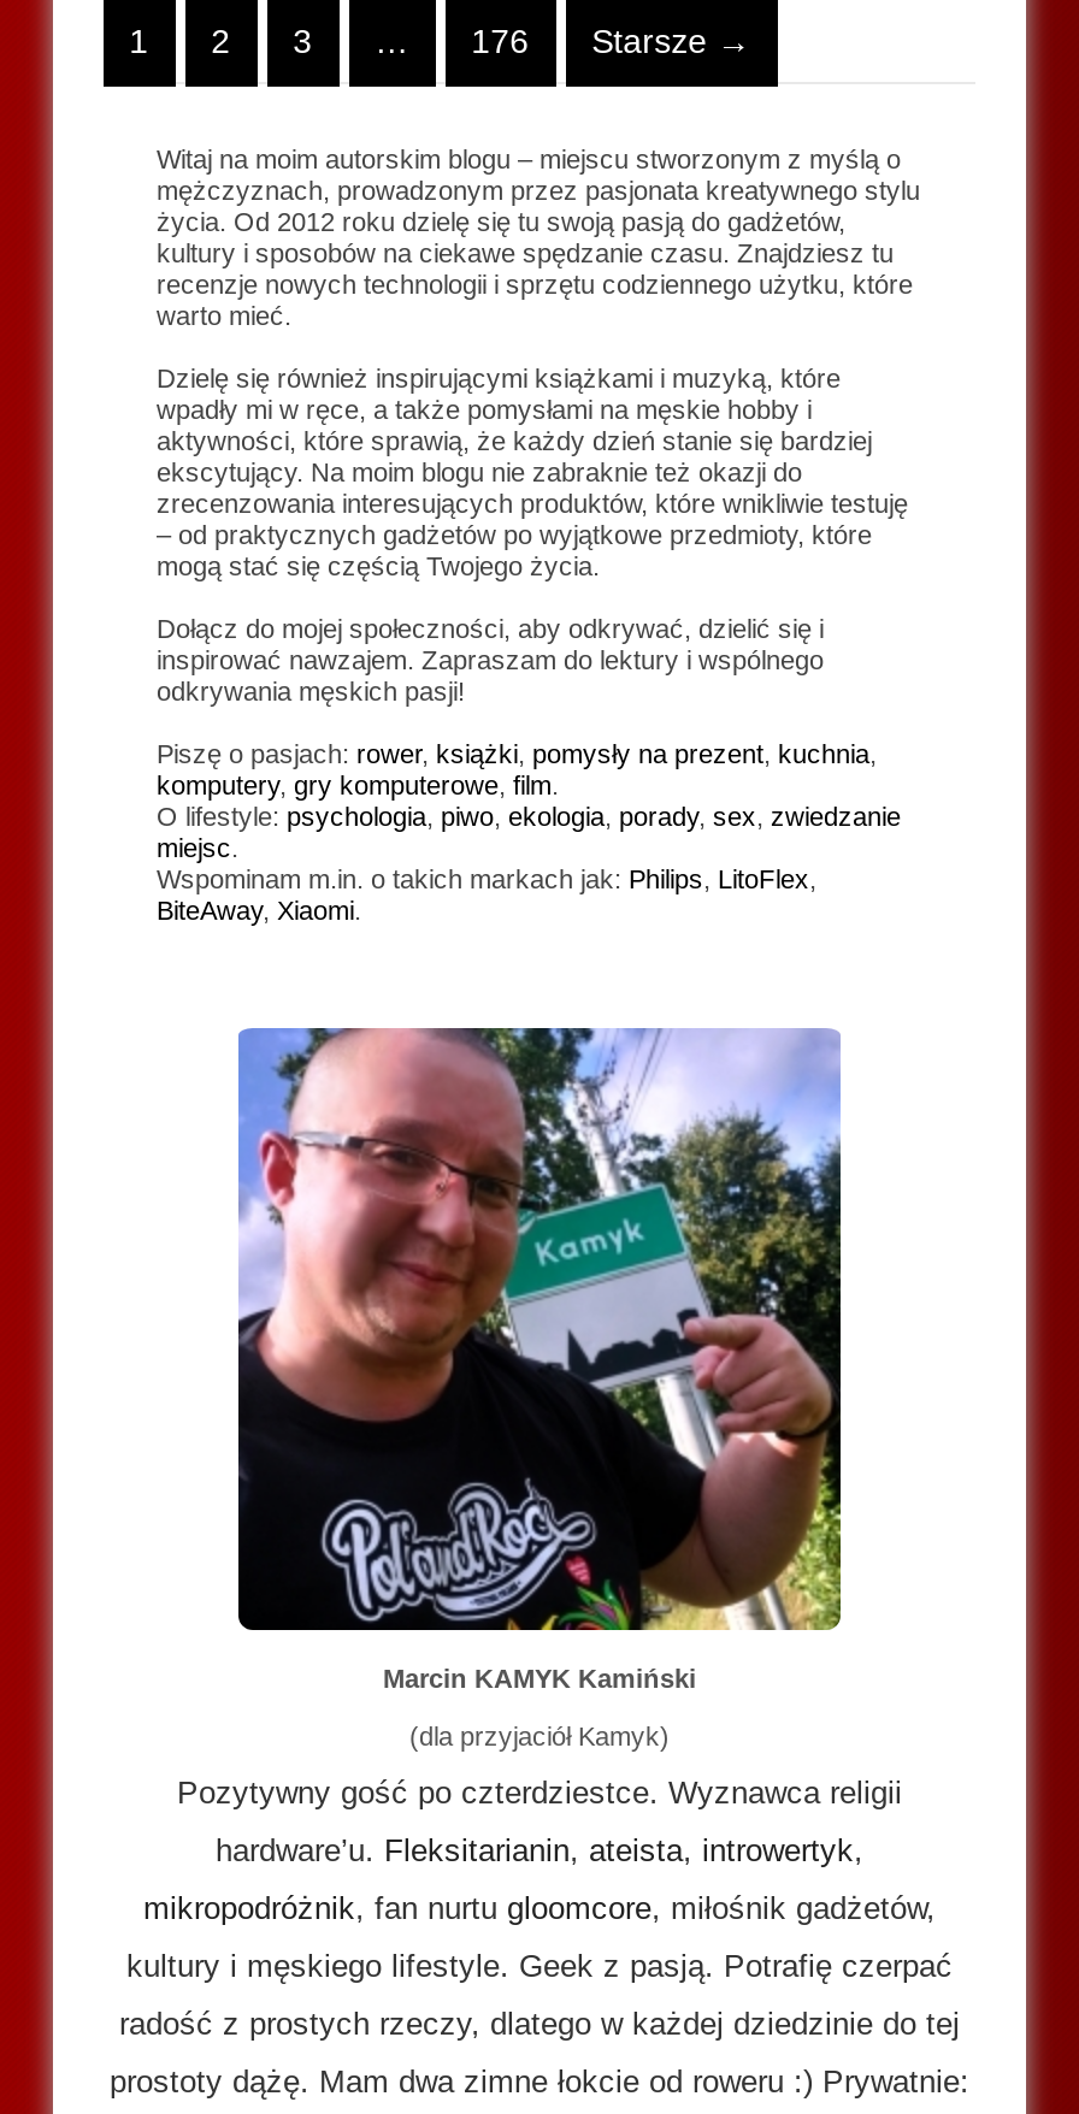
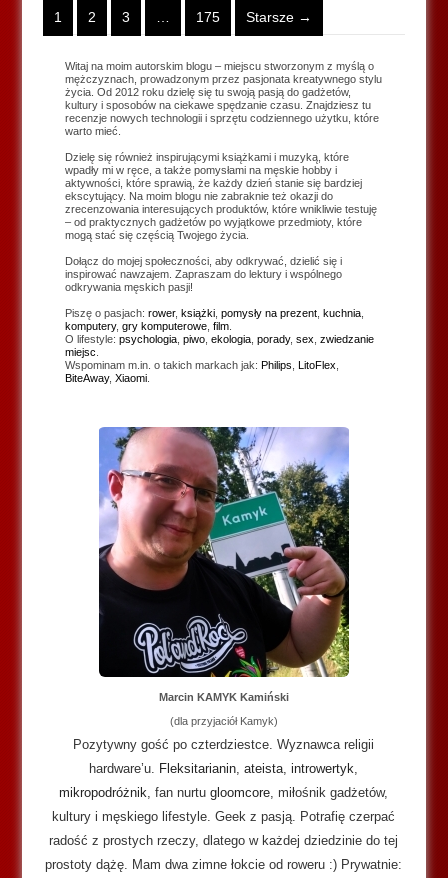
- 176
+ 175
